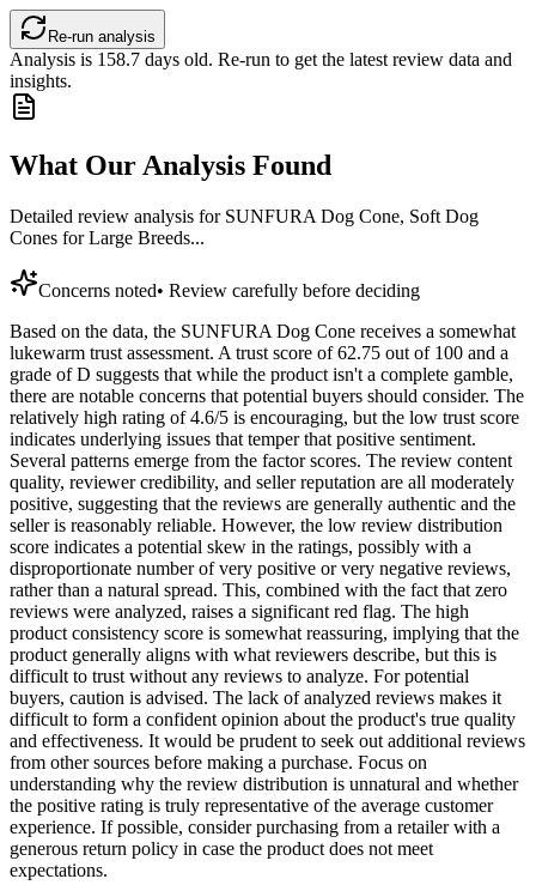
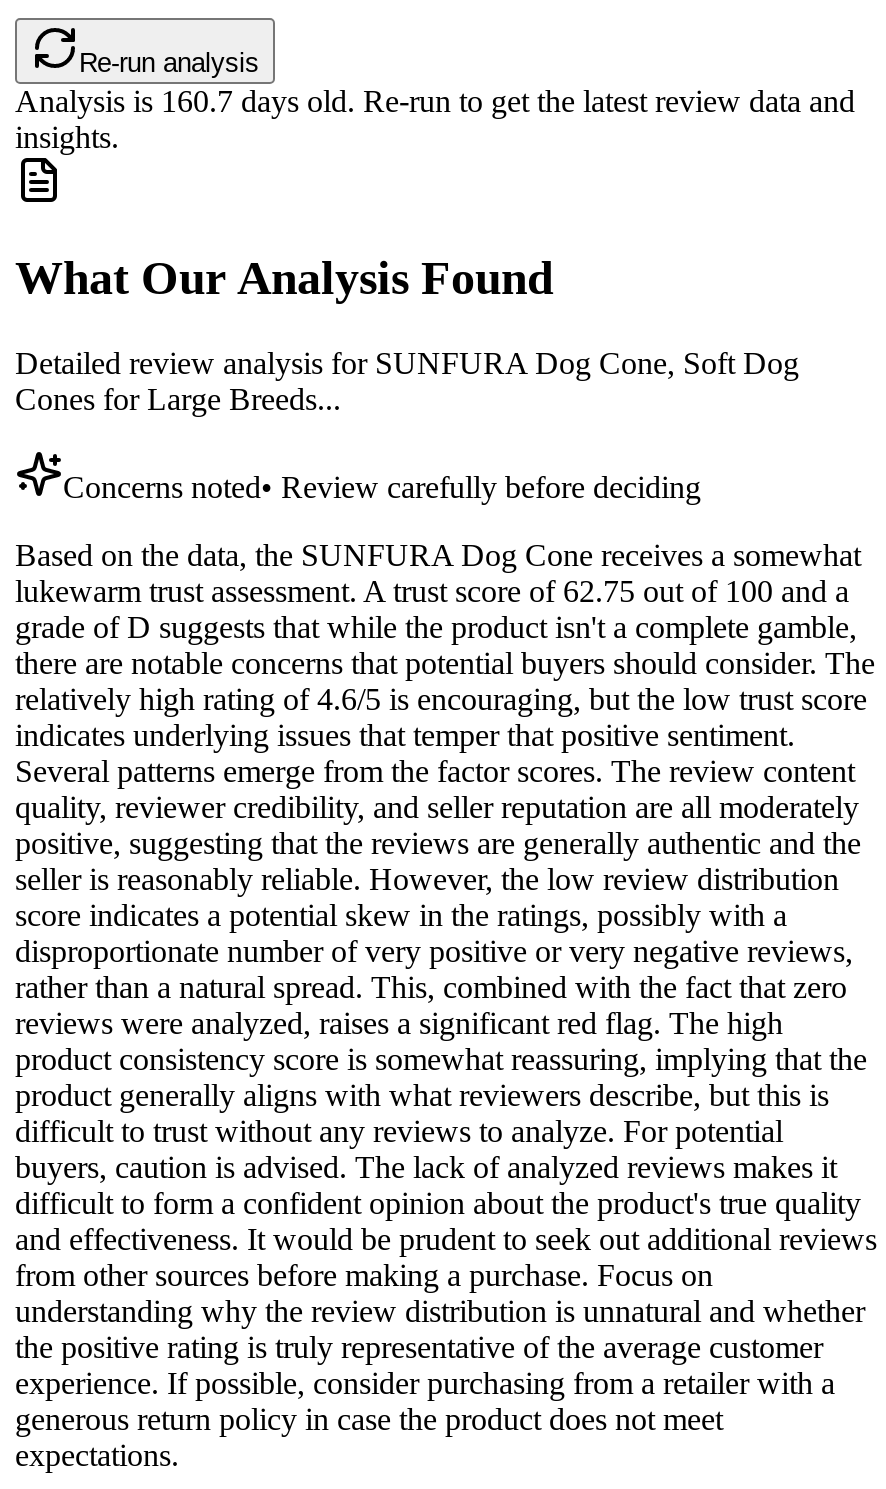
- Analysis is158.7days old. Re-run to get the latest review data and
+ Analysis is160.7days old. Re-run to get the latest review data and
